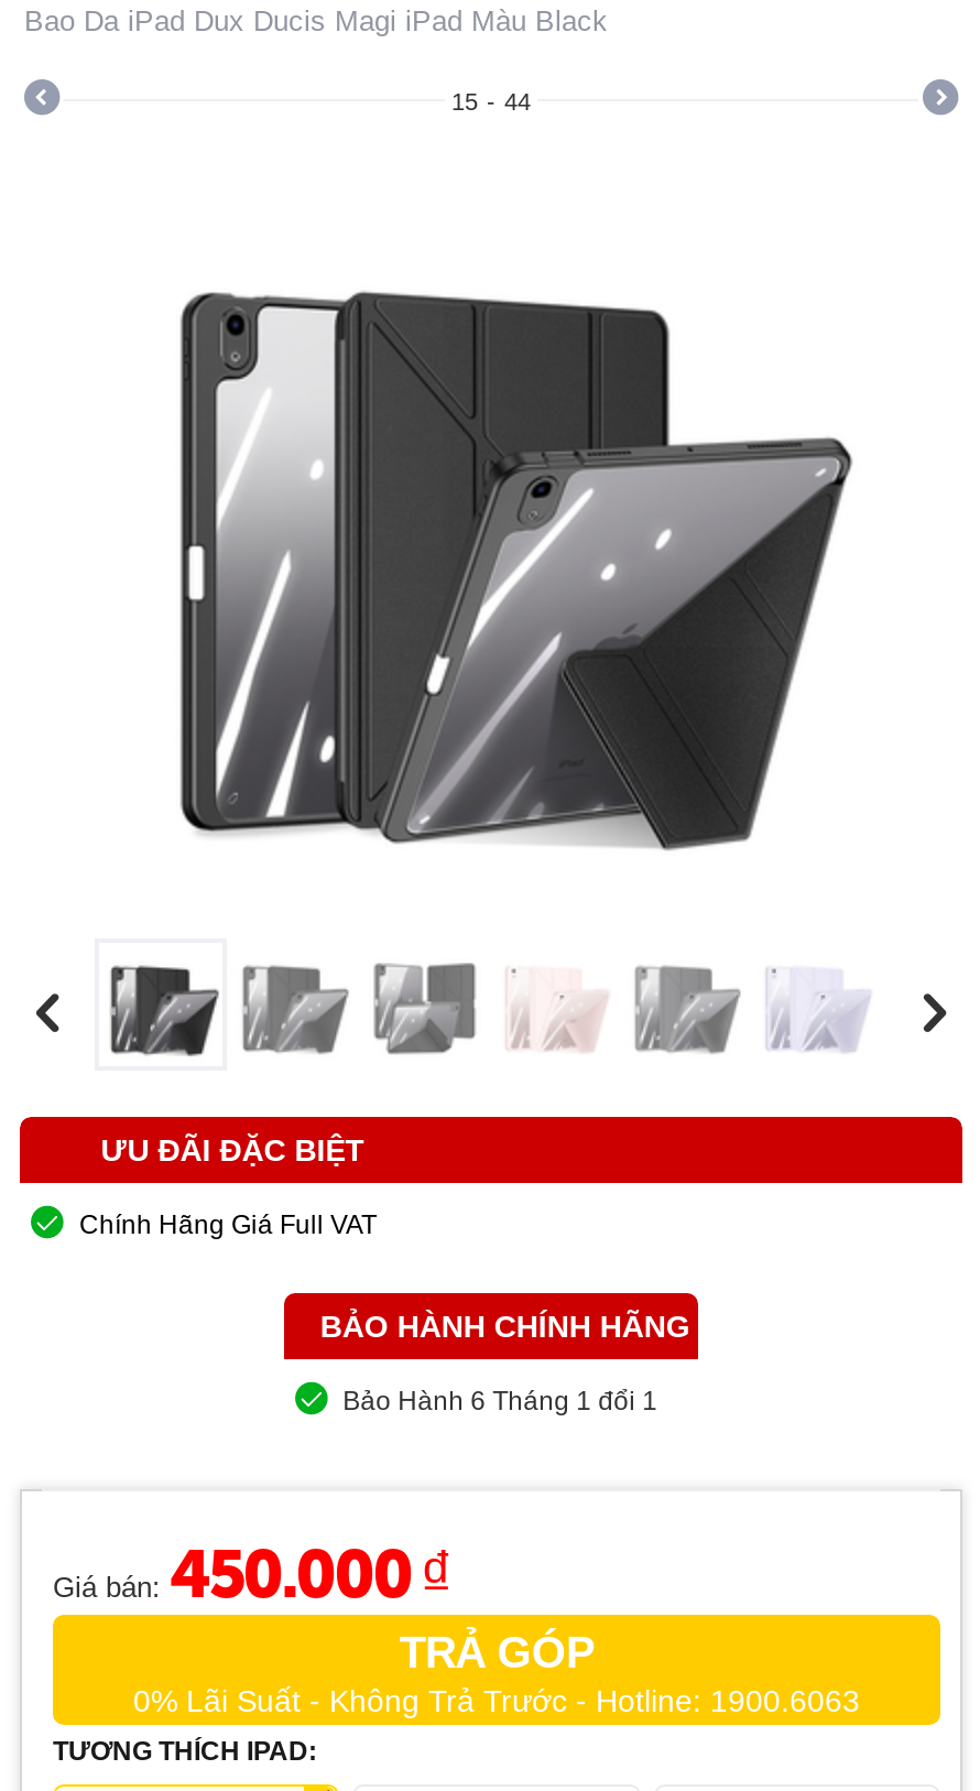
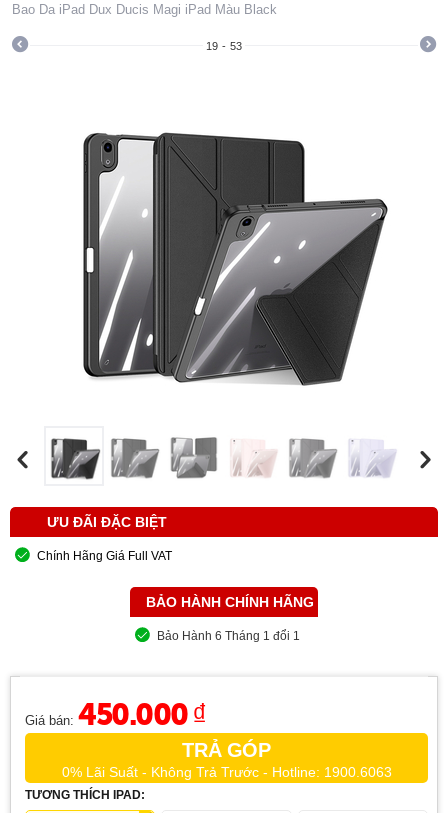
- 15 - 44
+ 19 - 53
